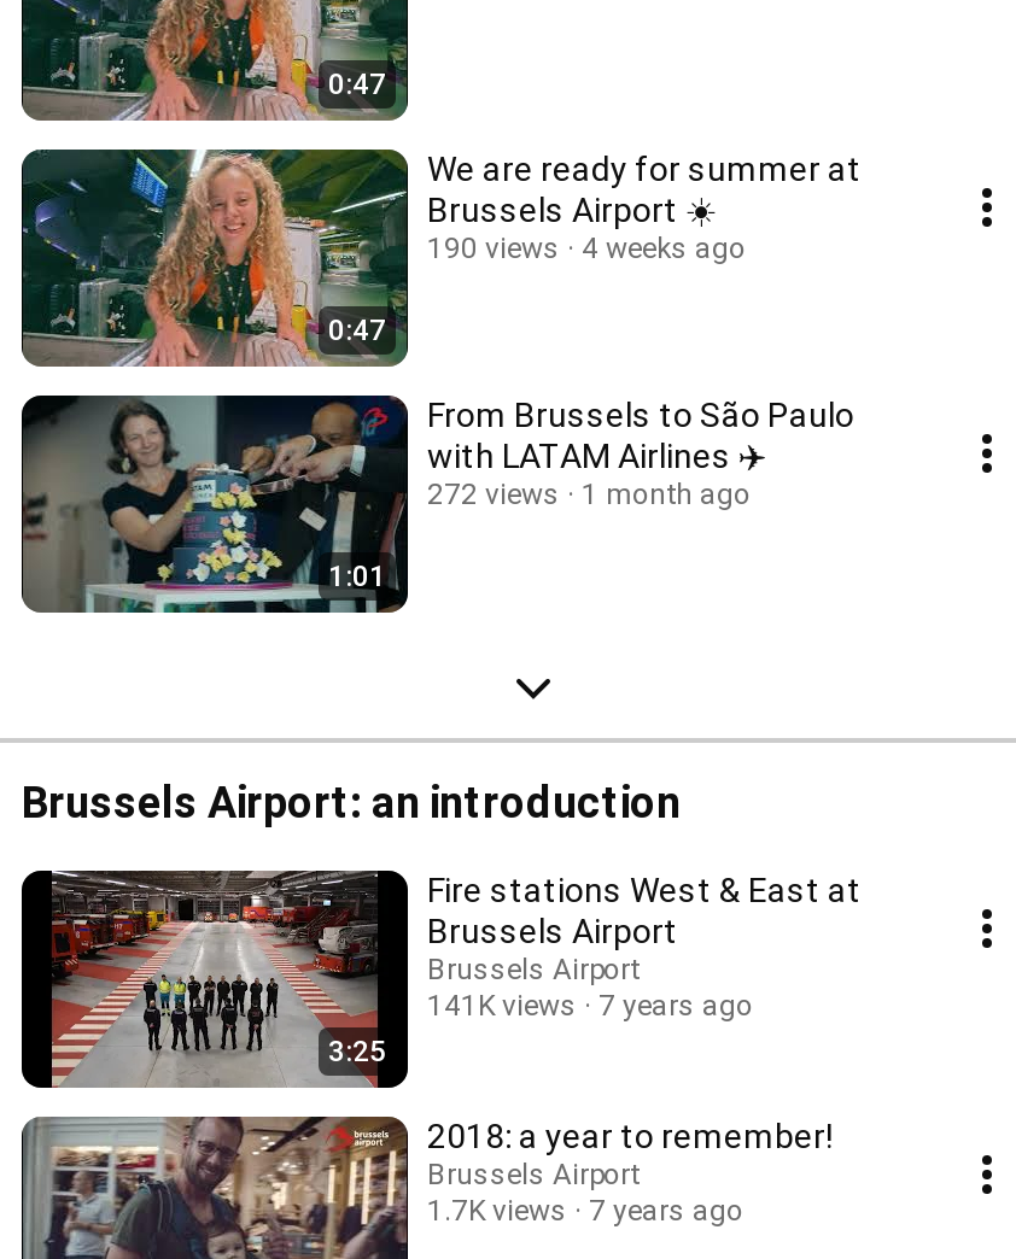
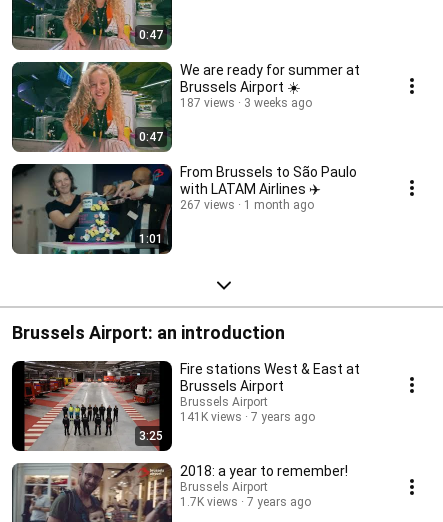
- 190 views
+ 187 views

- 4 weeks ago
+ 3 weeks ago

- 272 views 1 month ago
+ 267 views 1 month ago
